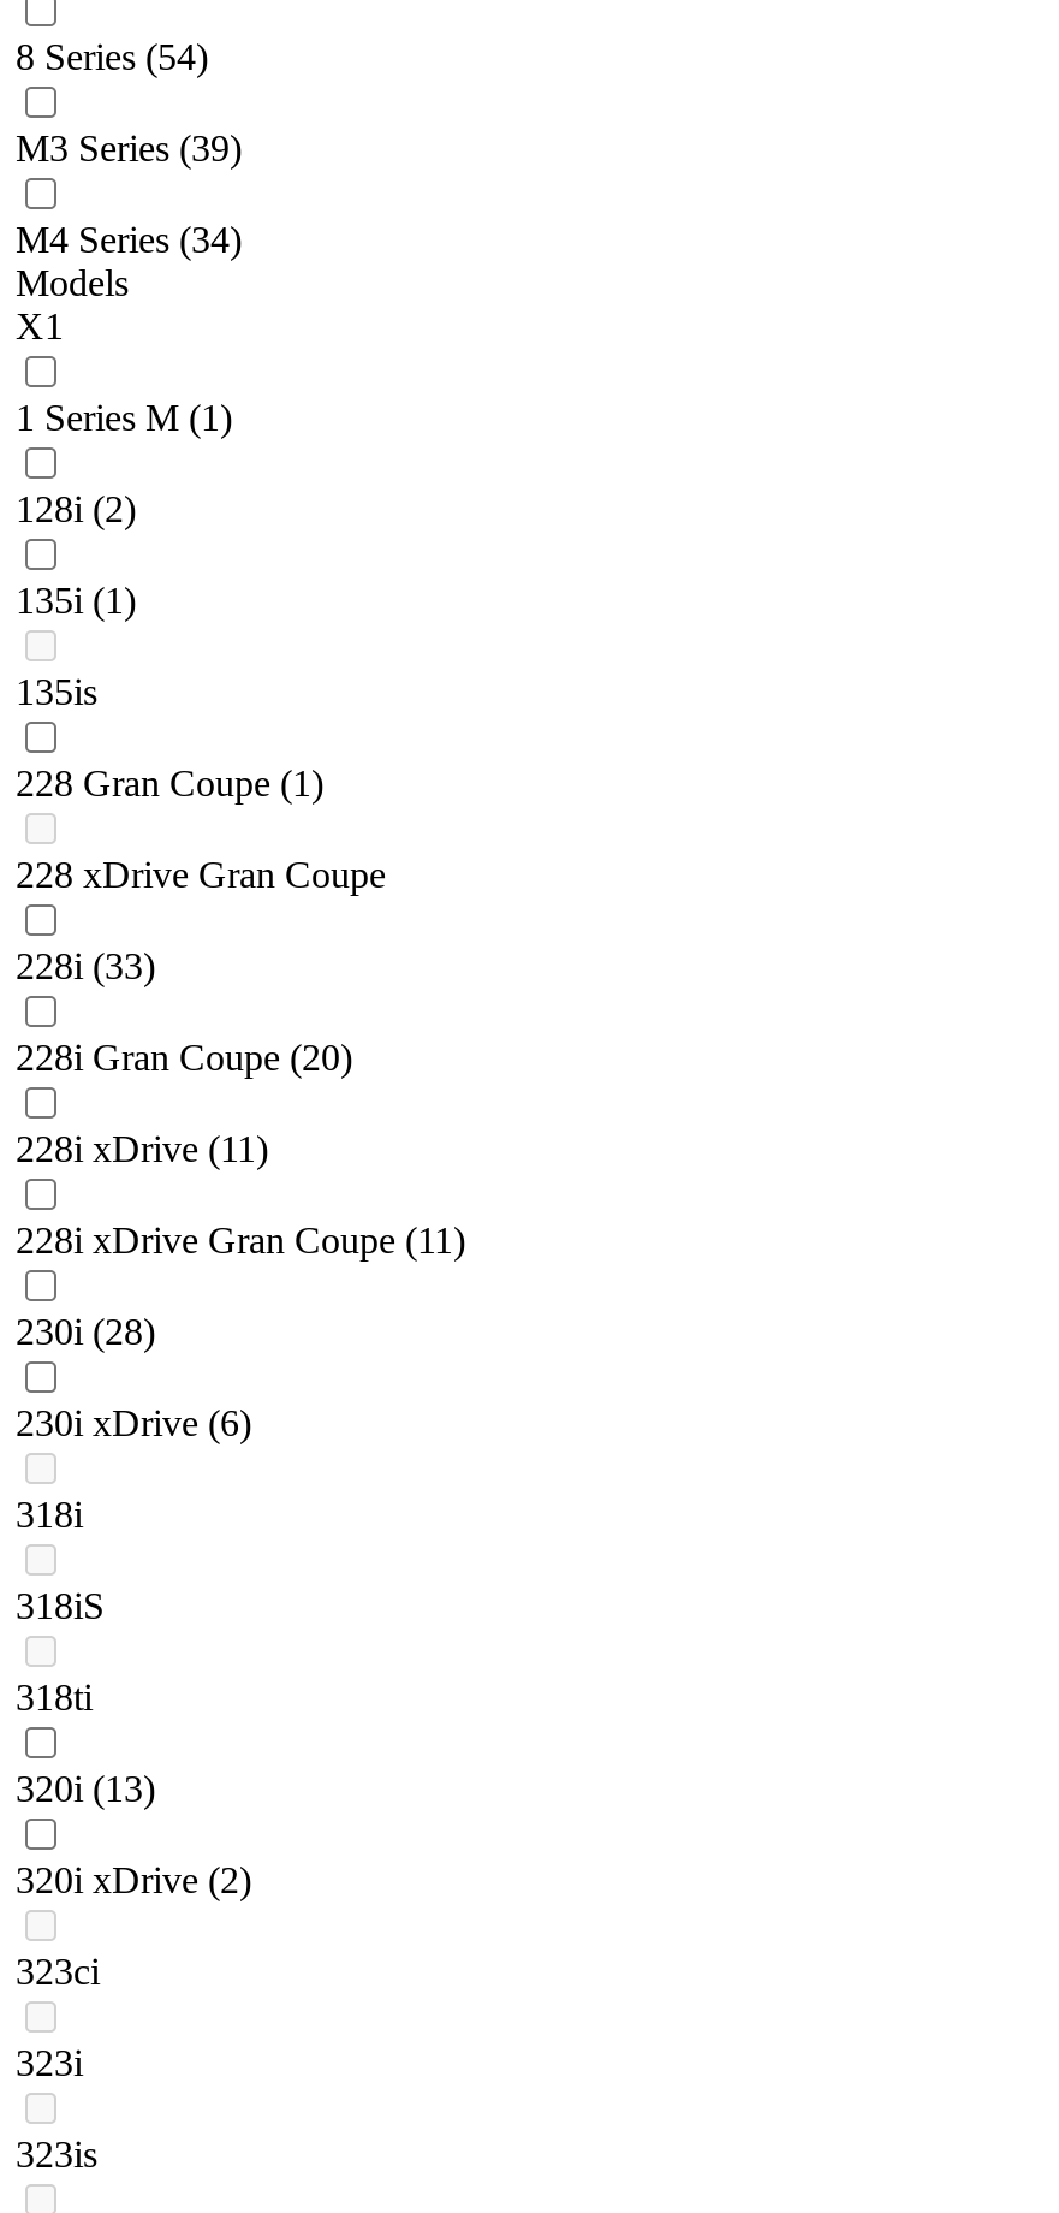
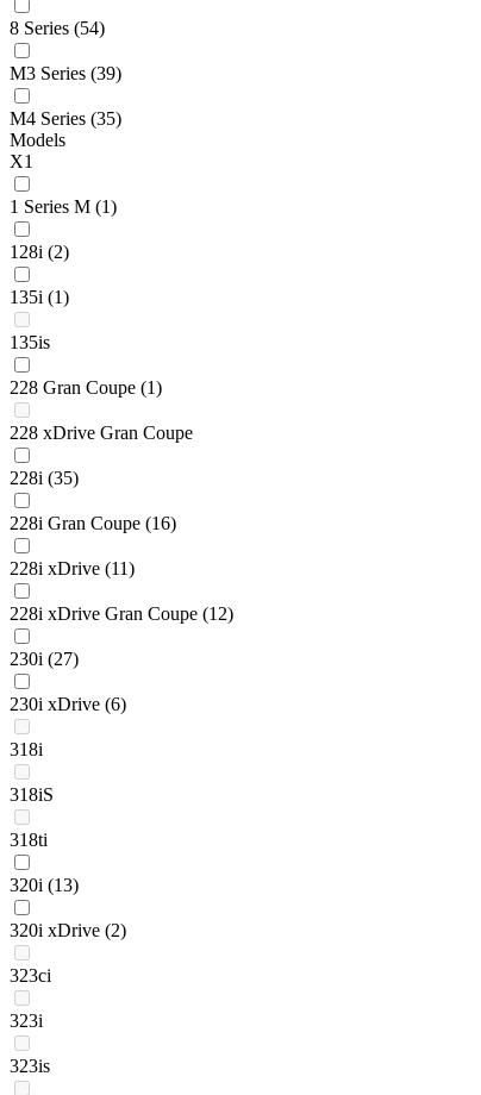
- M4 Series (34)
+ M4 Series (35)

- 228i (33)
+ 228i (35)

- 228i Gran Coupe (20)
+ 228i Gran Coupe (16)

- 228i xDrive Gran Coupe (11)
+ 228i xDrive Gran Coupe (12)

- 230i (28)
+ 230i (27)
